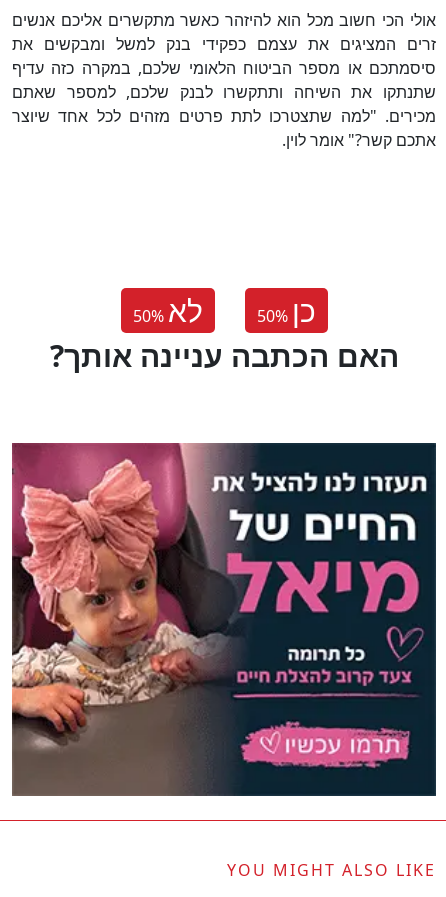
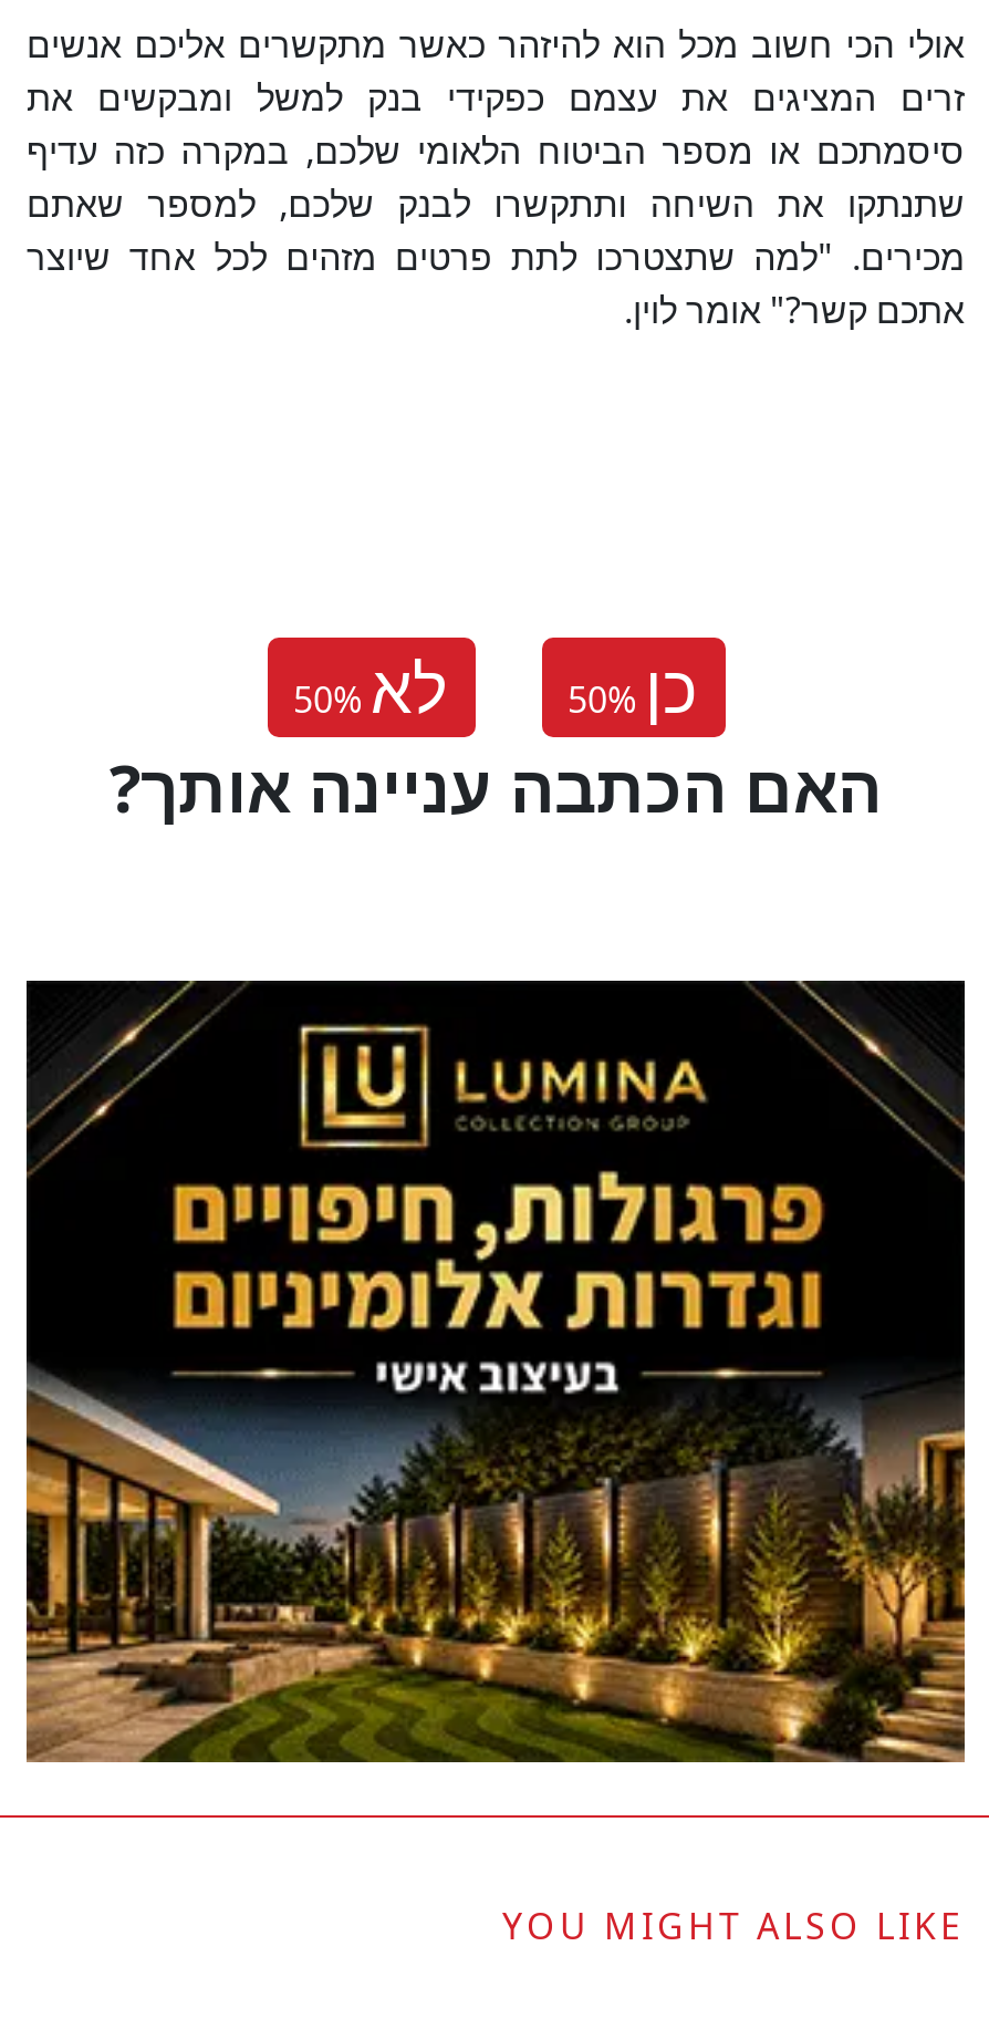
- [image]
+ [image]
